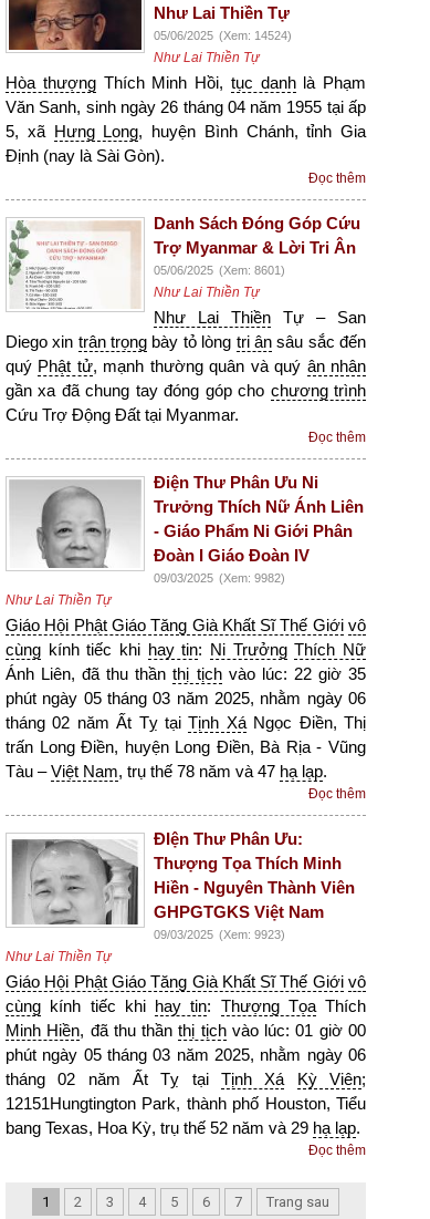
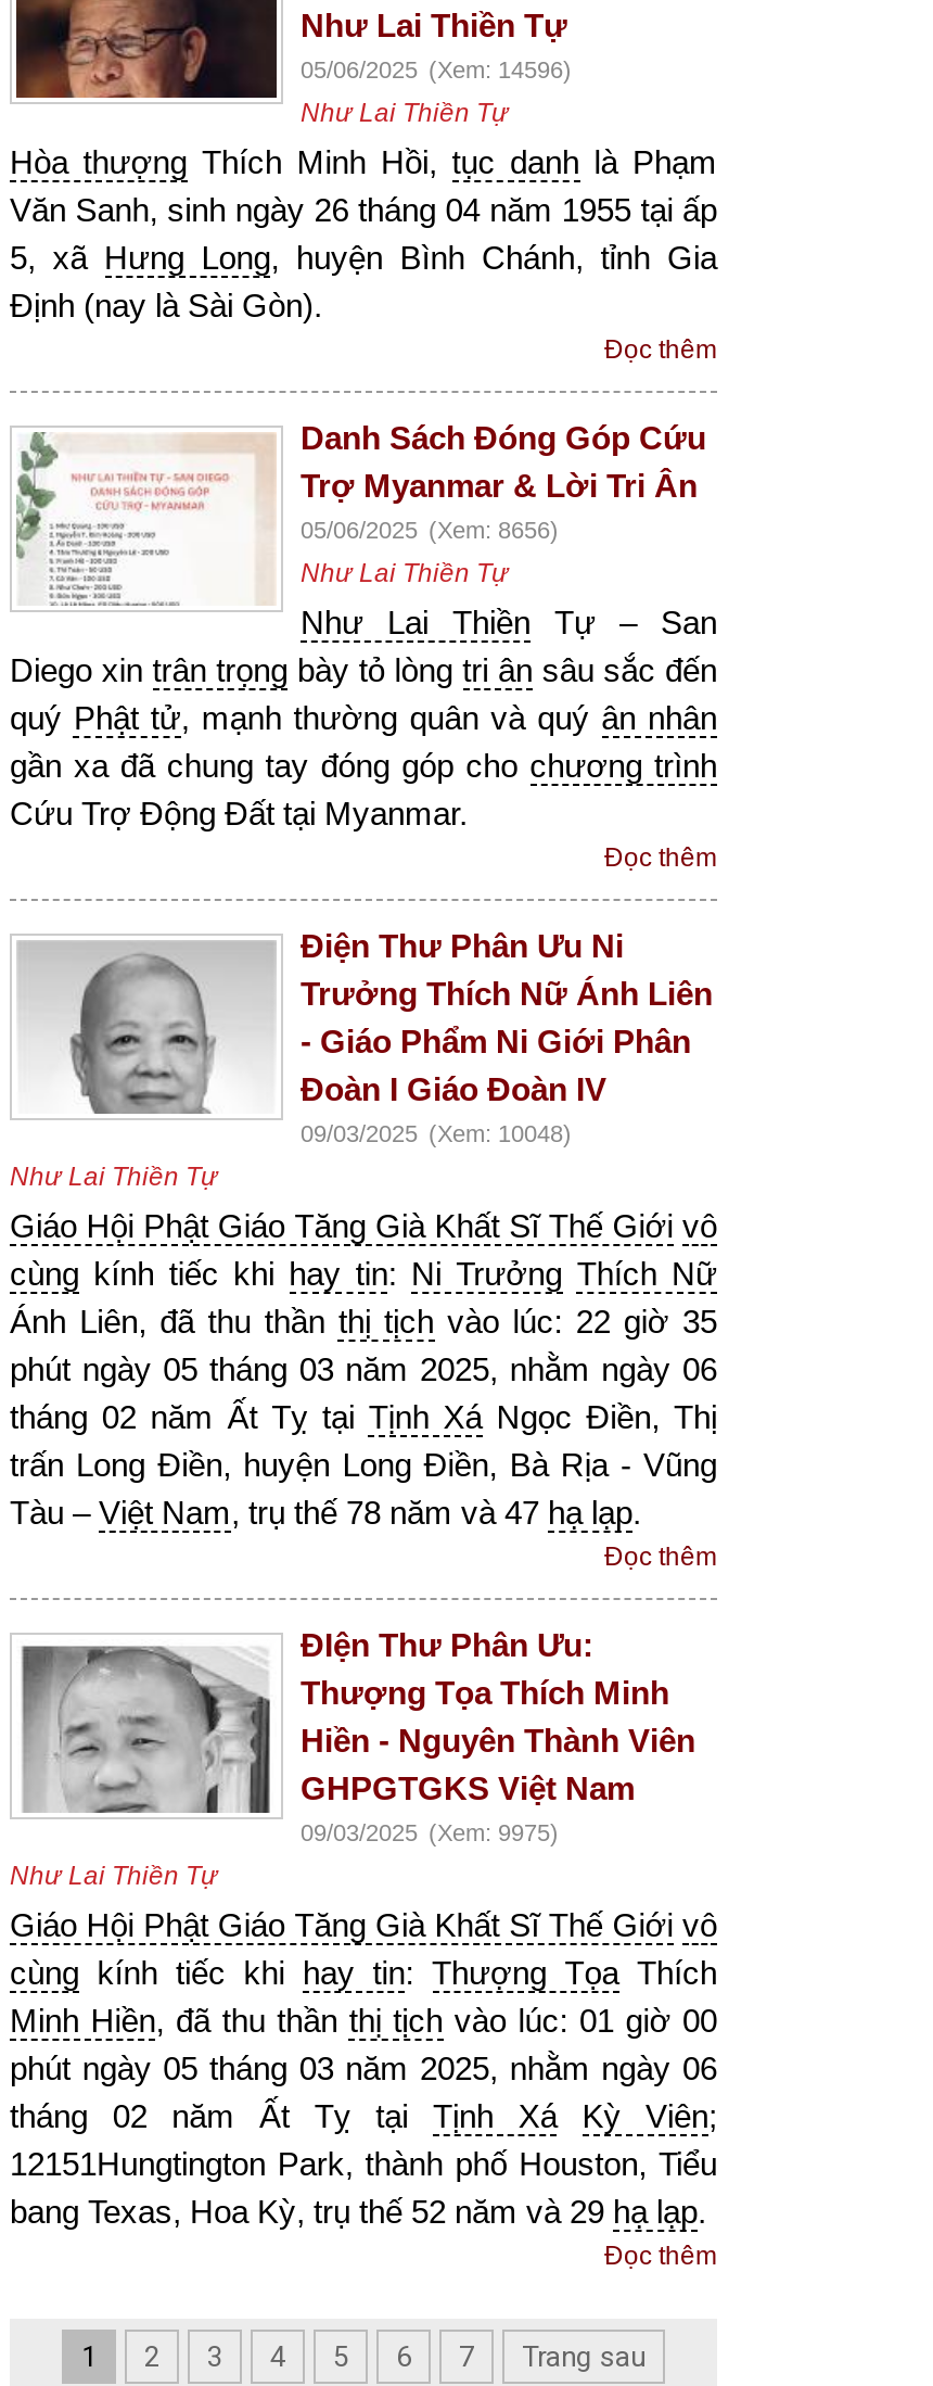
- 05/06/2025 (Xem: 14524)
+ 05/06/2025 (Xem: 14596)

- 05/06/2025 (Xem: 8601)
+ 05/06/2025 (Xem: 8656)

- 09/03/2025 (Xem: 9982)
+ 09/03/2025 (Xem: 10048)

- 09/03/2025 (Xem: 9923)
+ 09/03/2025 (Xem: 9975)
